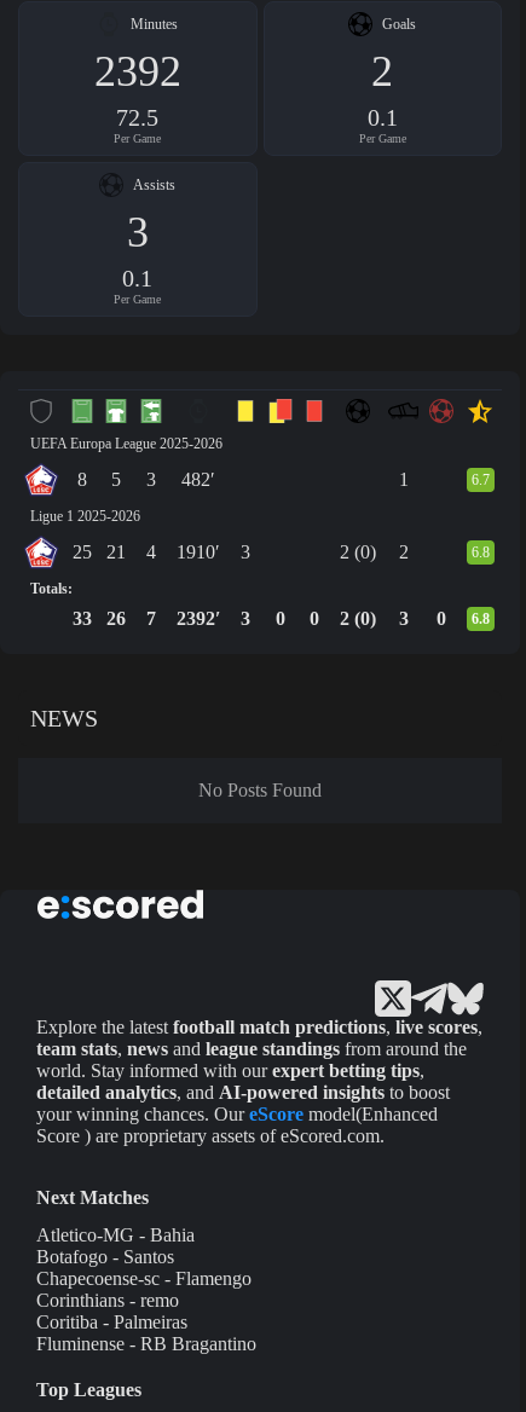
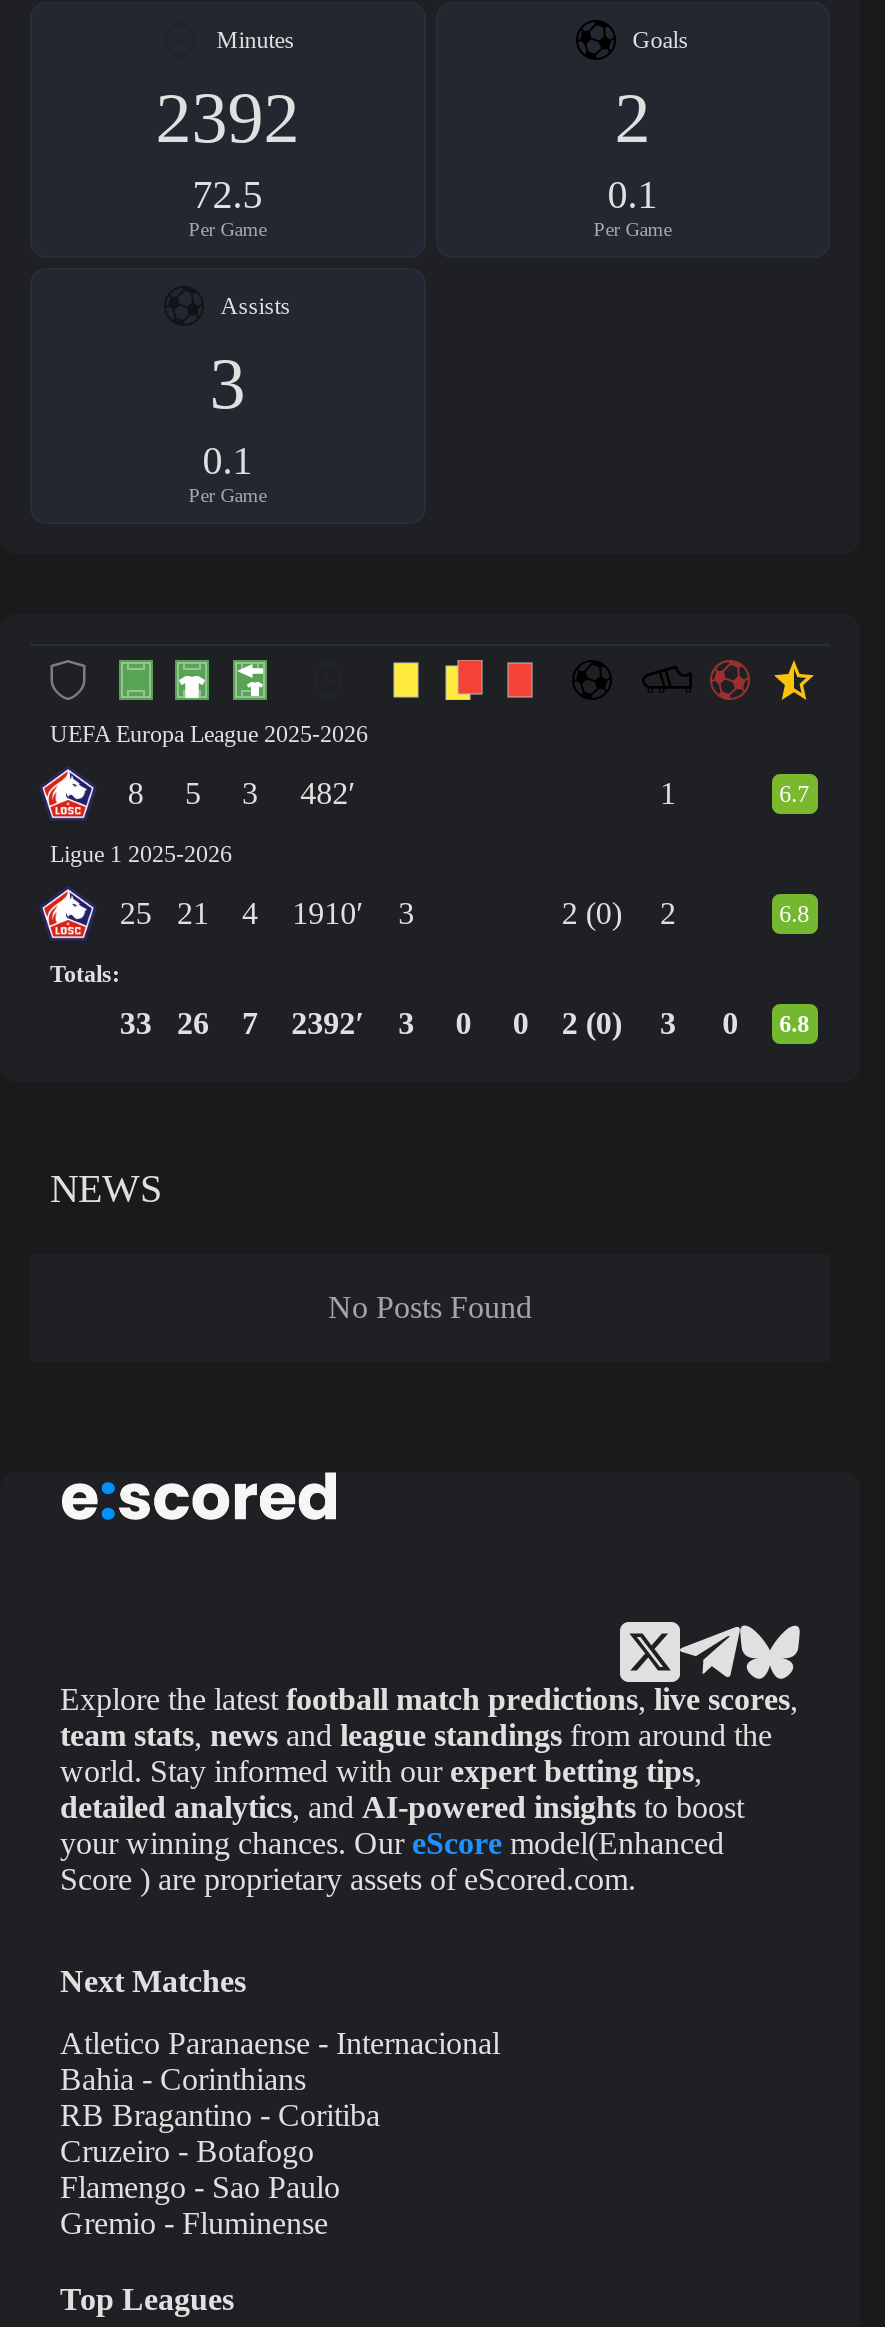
- Atletico-MG - Bahia
- Botafogo - Santos
- Chapecoense-sc - Flamengo
- Corinthians - remo
- Coritiba - Palmeiras
- Fluminense - RB Bragantino
+ Atletico Paranaense - Internacional
+ Bahia - Corinthians
+ RB Bragantino - Coritiba
+ Cruzeiro - Botafogo
+ Flamengo - Sao Paulo
+ Gremio - Fluminense
